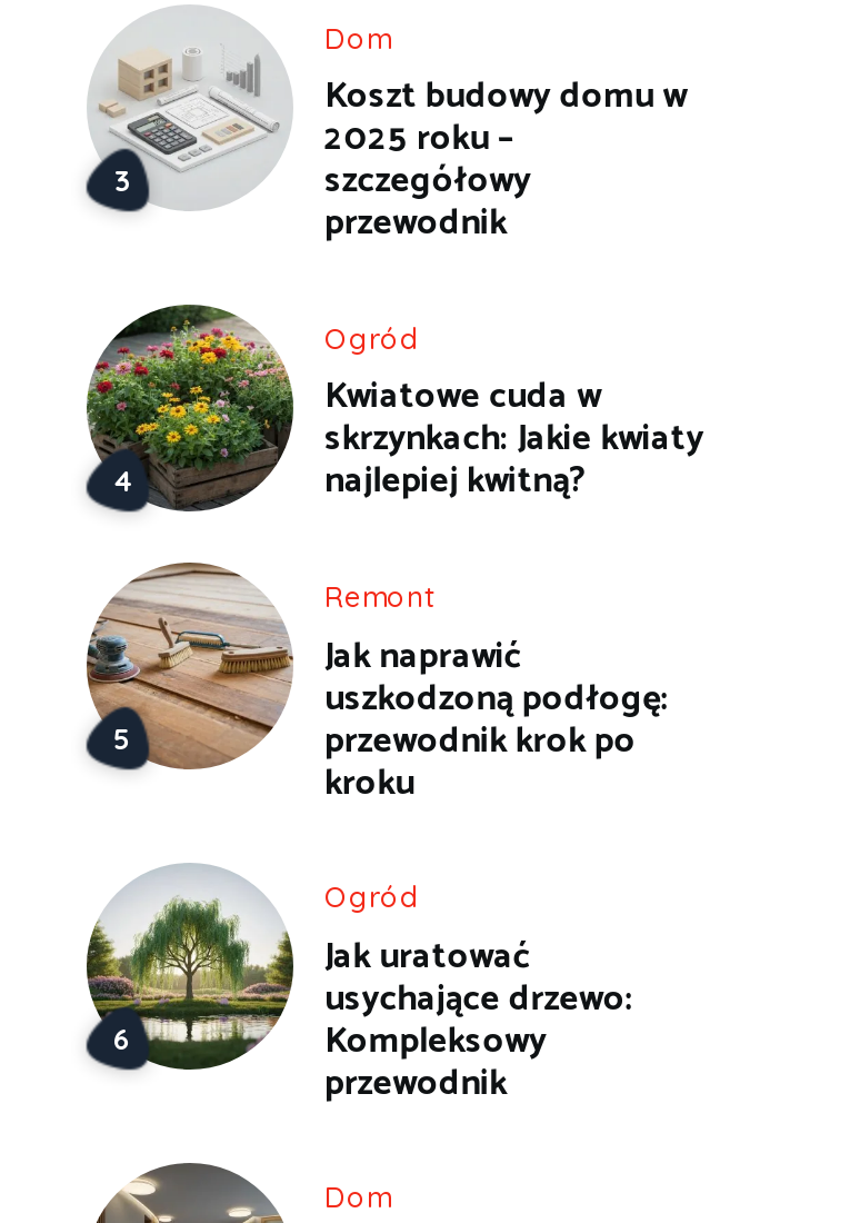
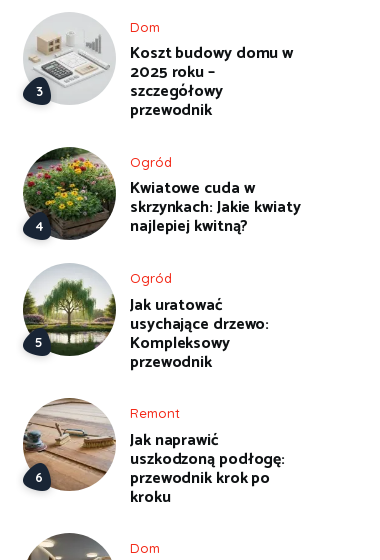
moved down: [image] | Remont | Jak naprawić | uszkodzoną podłogę: | przewodnik krok po | kroku

moved up: [image] | Ogród | Jak uratować | usychające drzewo: | Kompleksowy | przewodnik
